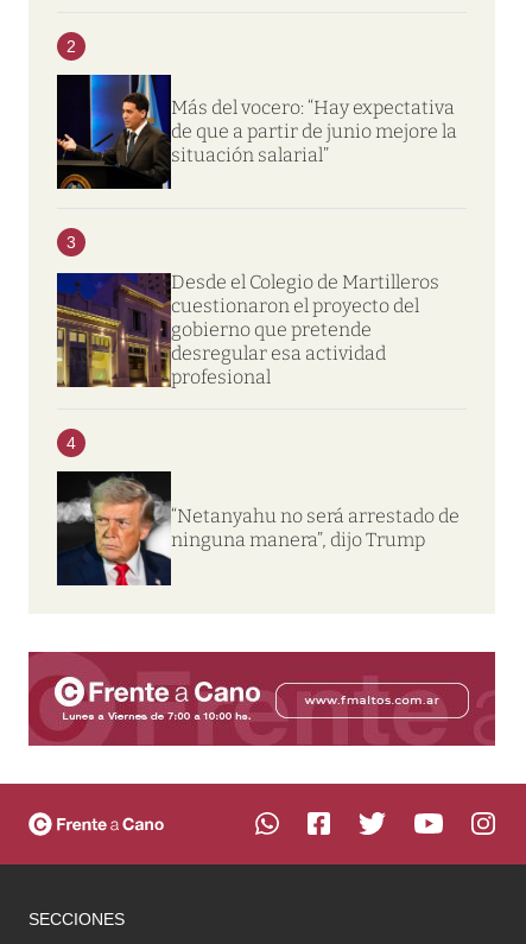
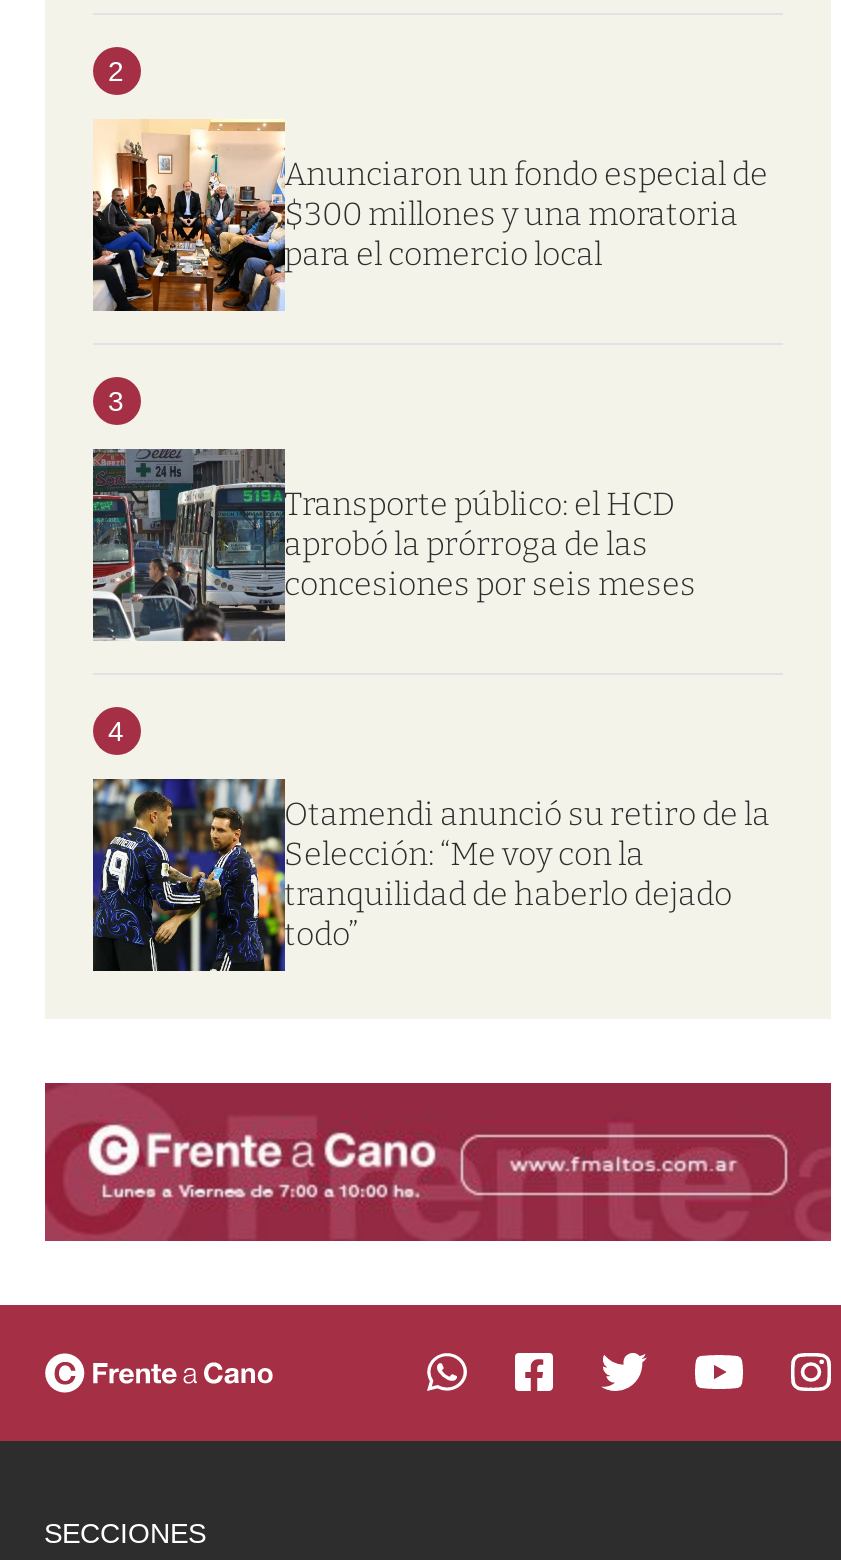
- [image]
- Más del vocero: “Hay expectativa
- de que a partir de junio mejore la
- situación salarial”
+ [image]
+ Anunciaron un fondo especial de
+ $300 millones y una moratoria
+ para el comercio local

- [image]
- Desde el Colegio de Martilleros
- cuestionaron el proyecto del
- gobierno que pretende
- desregular esa actividad
- profesional
+ [image]
+ Transporte público: el HCD
+ aprobó la prórroga de las
+ concesiones por seis meses

- [image]
- “Netanyahu no será arrestado de
- ninguna manera”, dijo Trump
+ [image]
+ Otamendi anunció su retiro de la
+ Selección: “Me voy con la
+ tranquilidad de haberlo dejado
+ todo”
